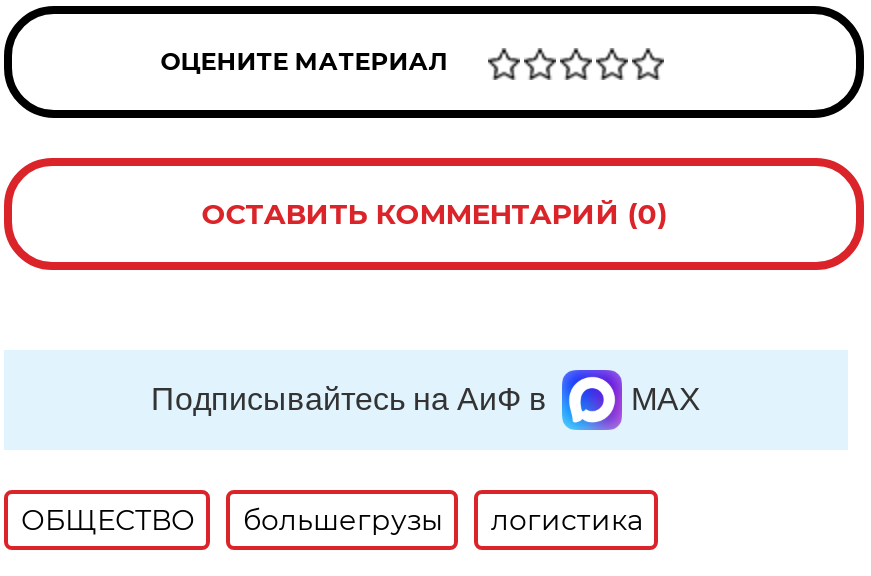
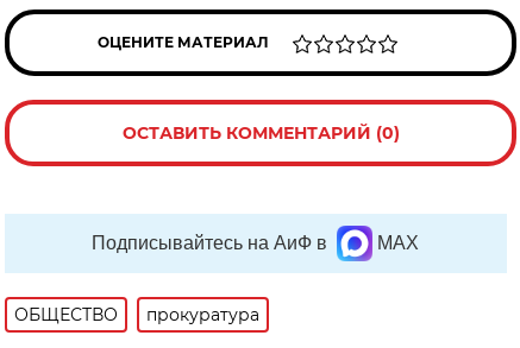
- большегрузы
- логистика
+ прокуратура
